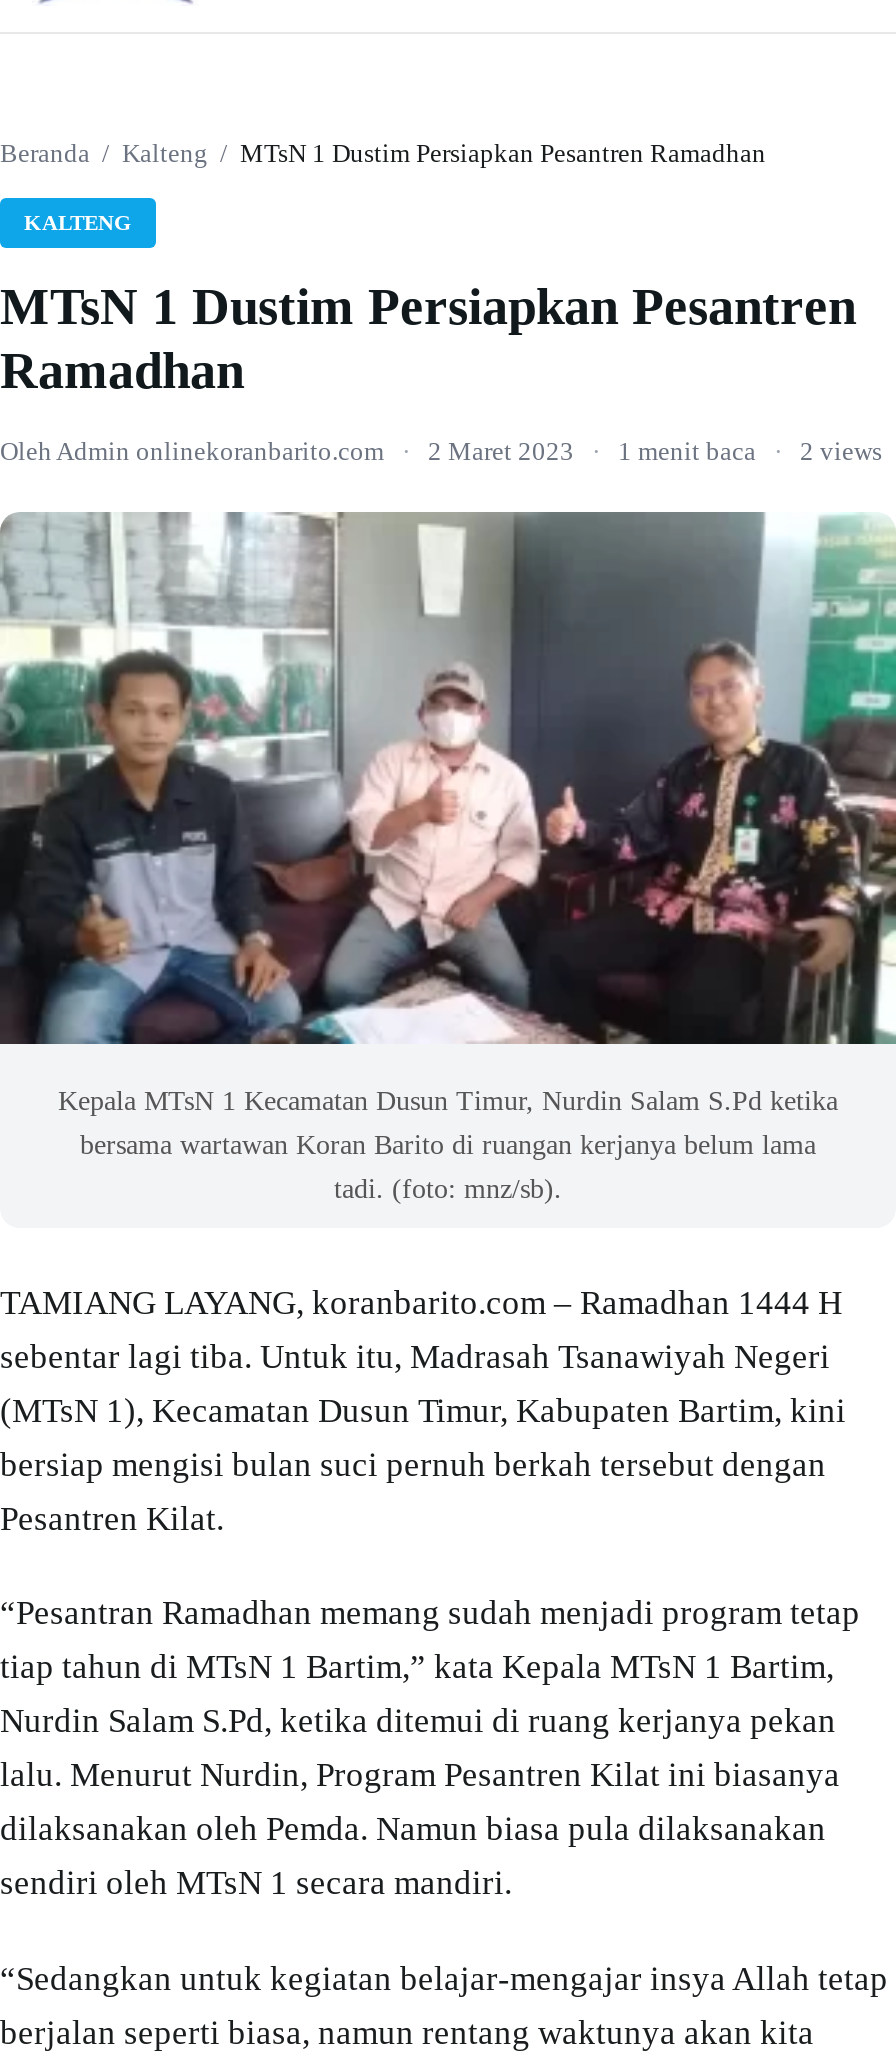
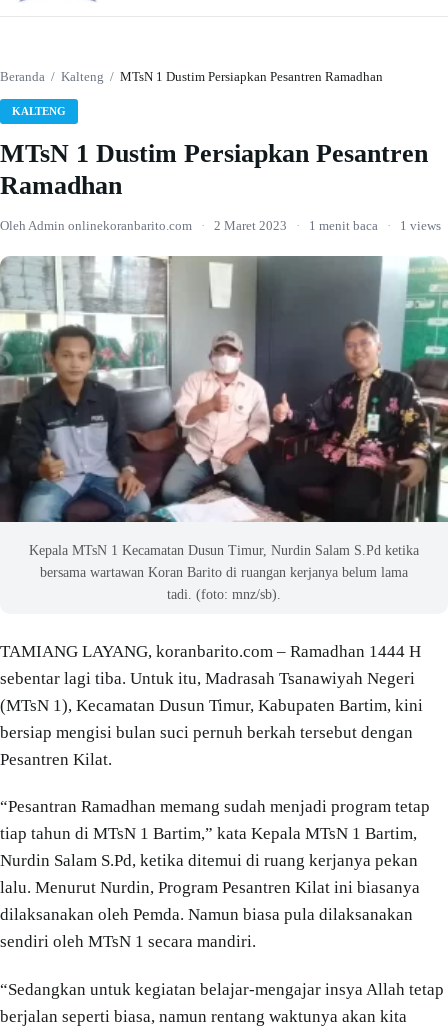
- Oleh Admin onlinekoranbarito.com · 2 Maret 2023 · 1 menit baca · 2 views
+ Oleh Admin onlinekoranbarito.com · 2 Maret 2023 · 1 menit baca · 1 views
